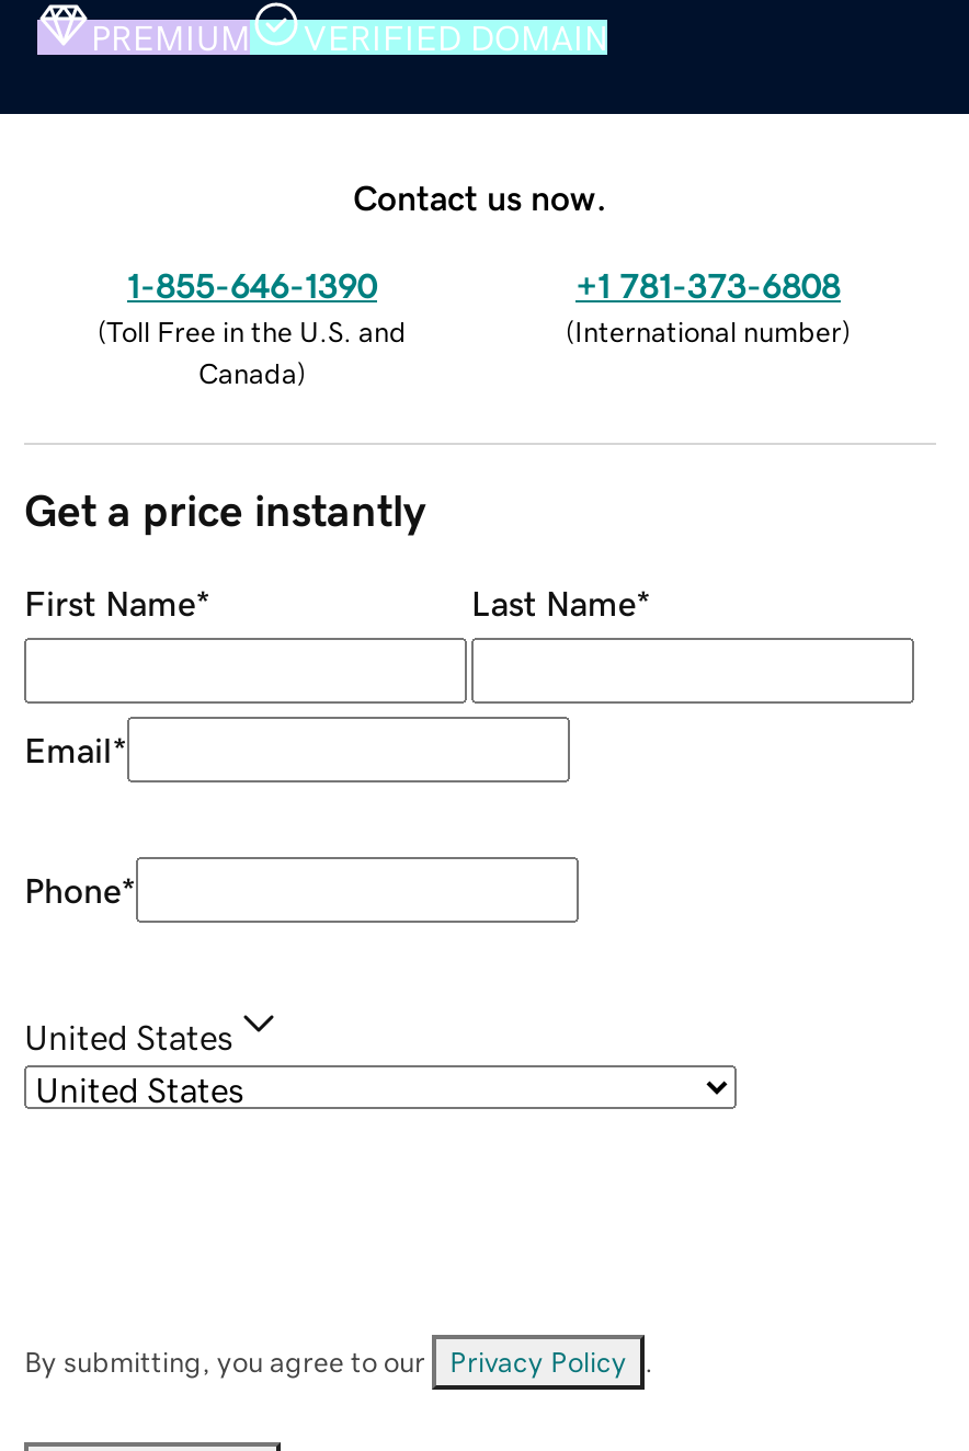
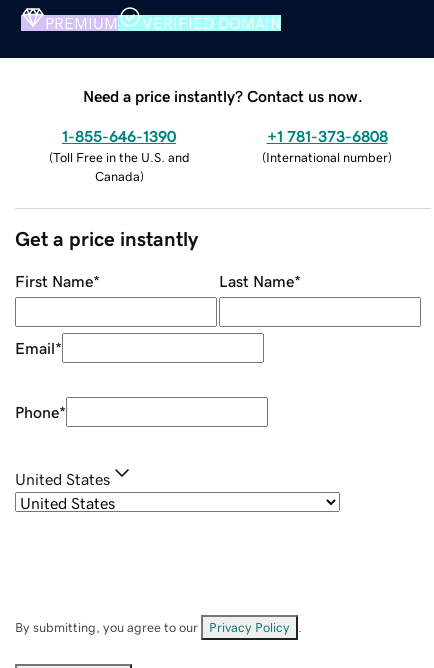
- Contact us now.
+ Need a price instantly? Contact us now.
